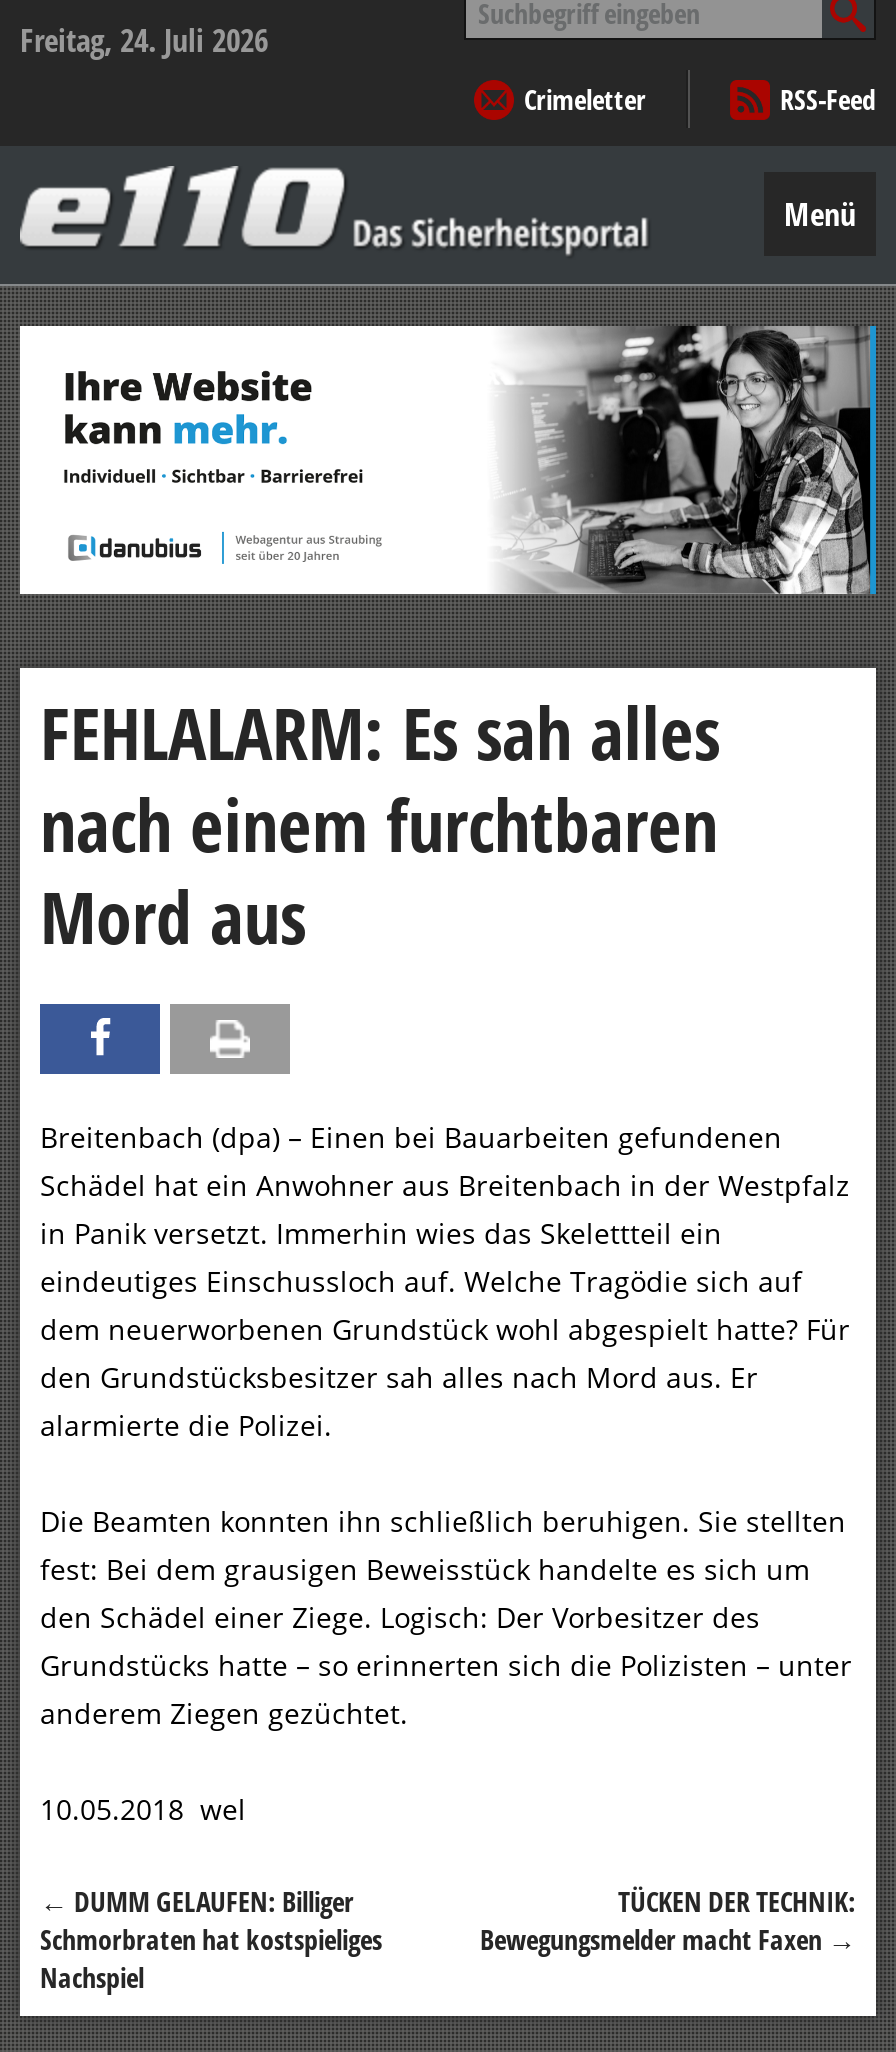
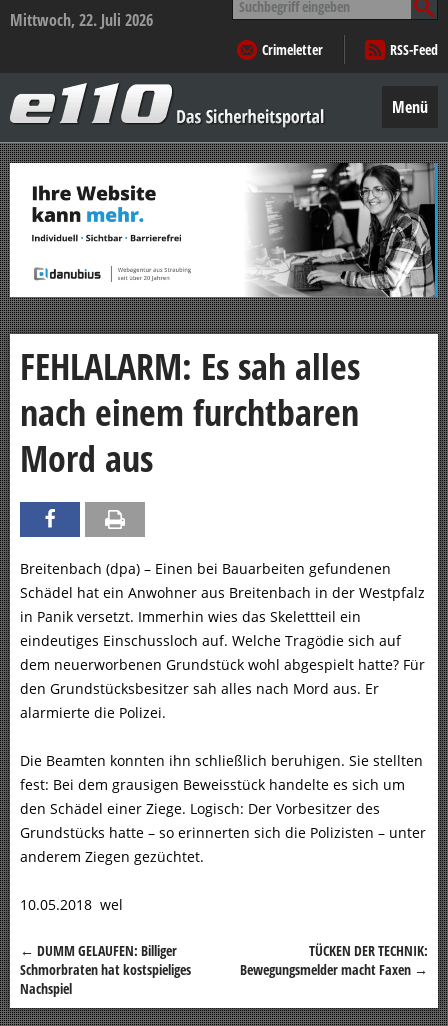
- Freitag, 24. Juli 2026
+ Mittwoch, 22. Juli 2026
